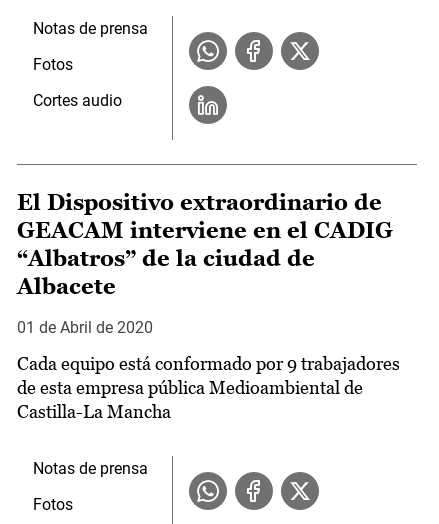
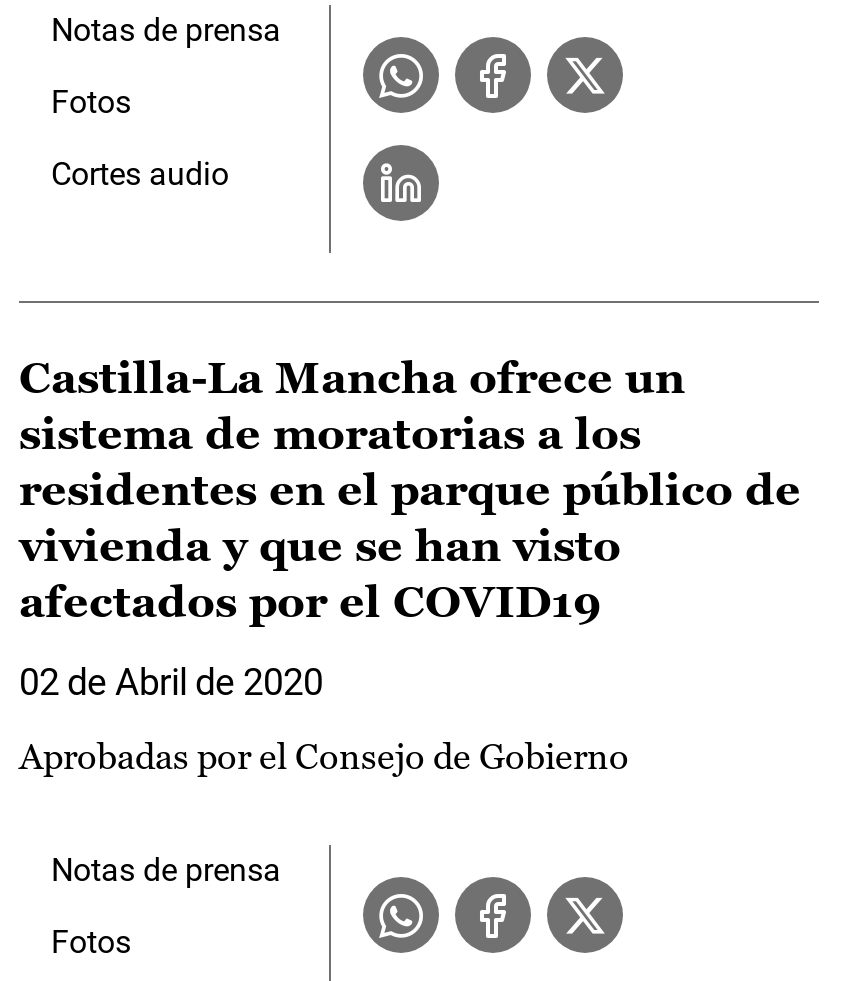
- El Dispositivo extraordinario de
- GEACAM interviene en el CADIG
- “Albatros” de la ciudad de
- Albacete
+ Castilla-La Mancha ofrece un
+ sistema de moratorias a los
+ residentes en el parque público de
+ vivienda y que se han visto
+ afectados por el COVID19

- 01 de Abril de 2020
+ 02 de Abril de 2020

- Cada equipo está conformado por 9 trabajadores
- de esta empresa pública Medioambiental de
- Castilla-La Mancha
+ Aprobadas por el Consejo de Gobierno
